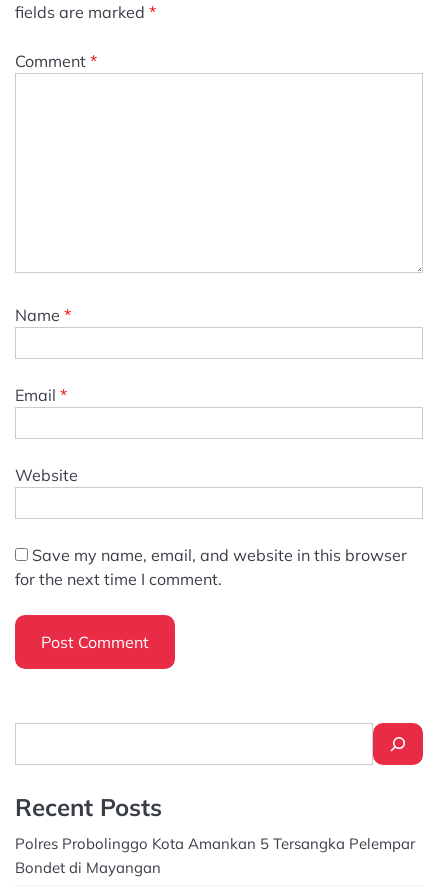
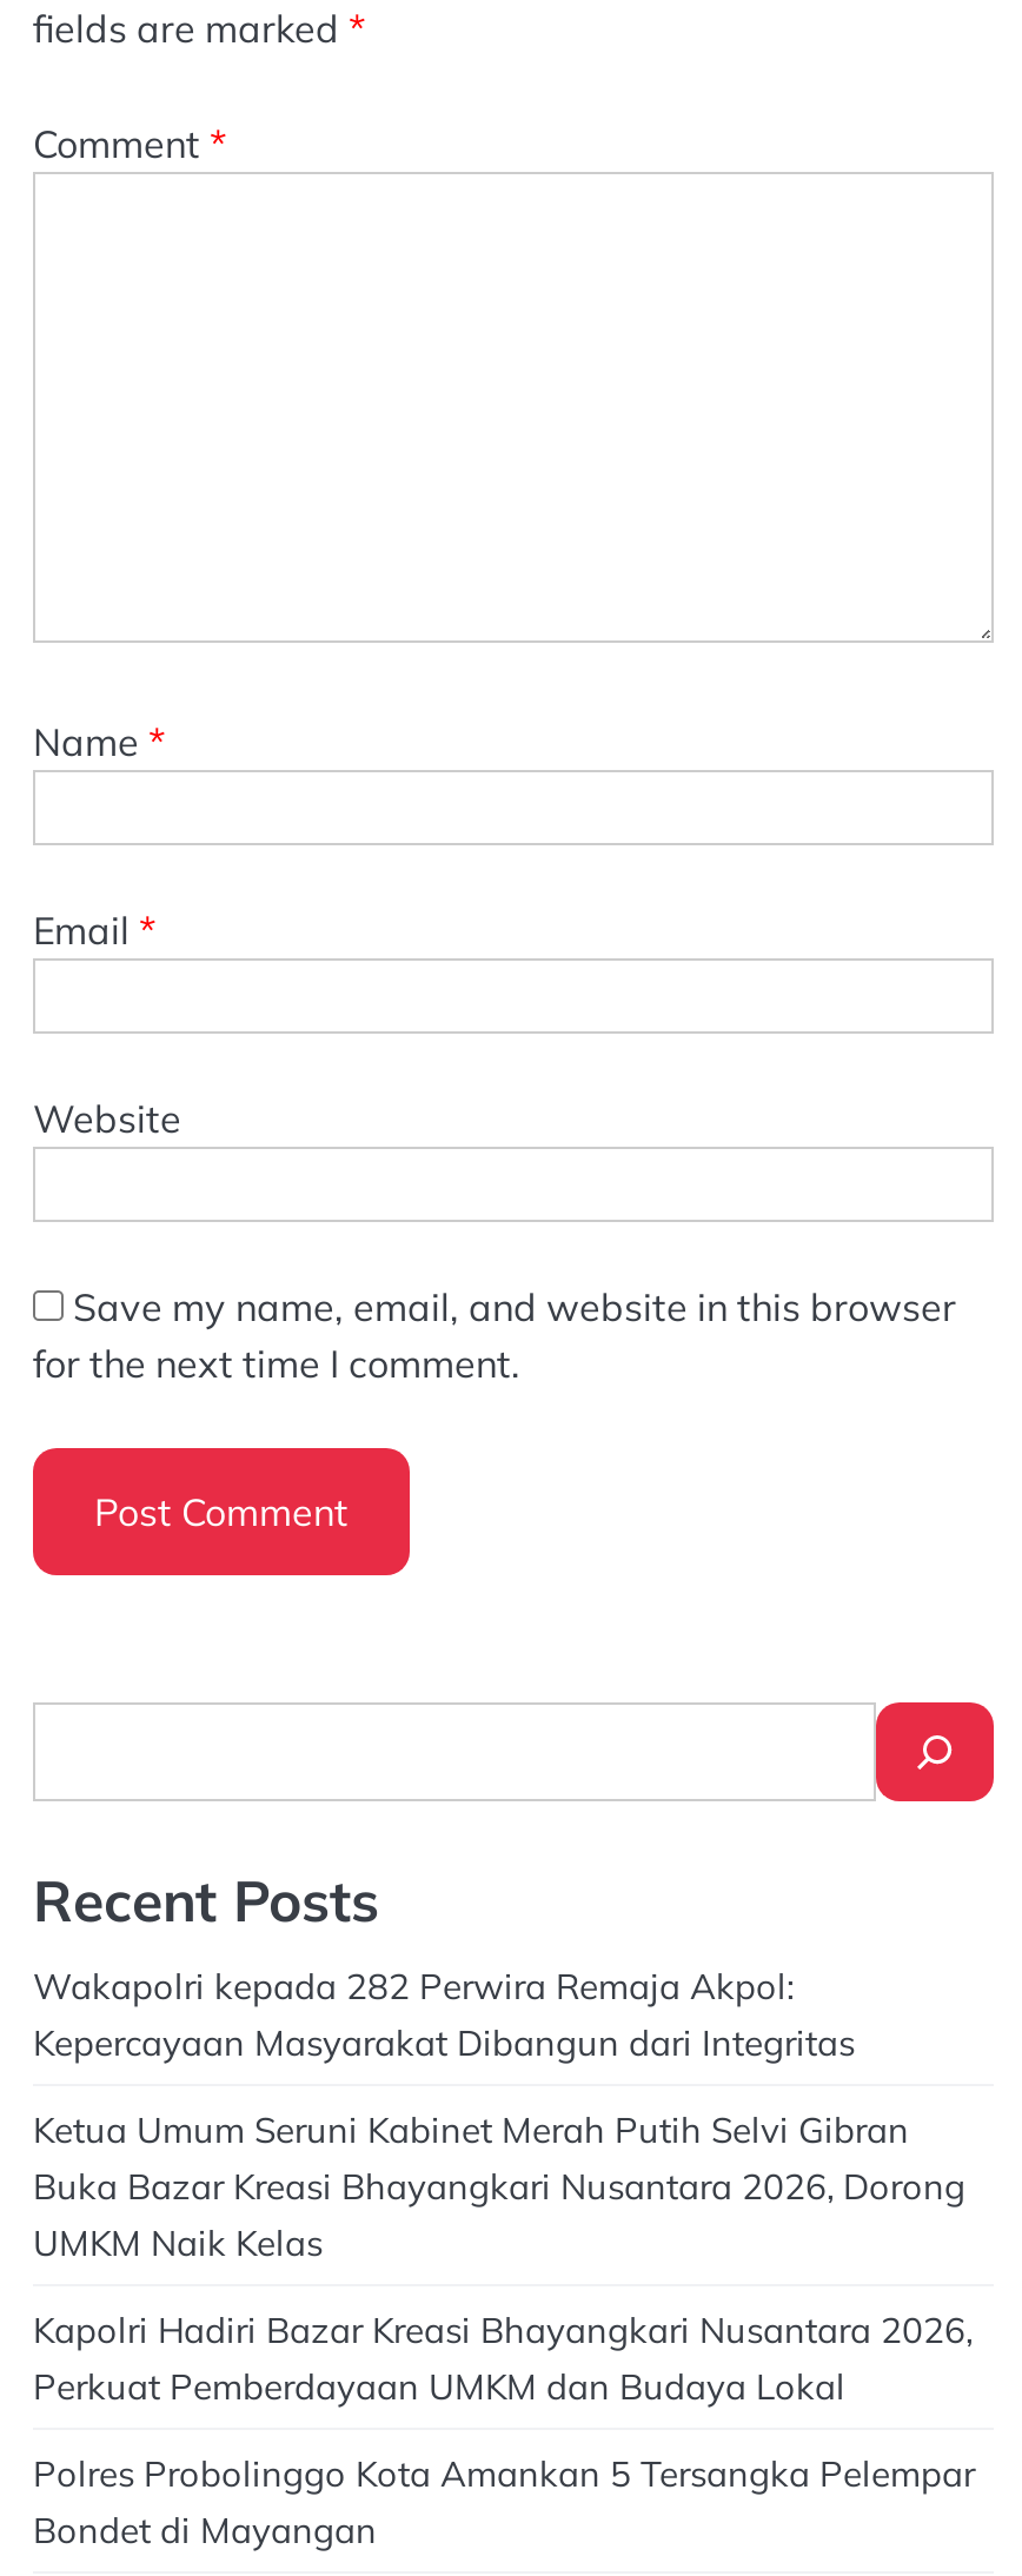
+ Wakapolri kepada 282 Perwira Remaja Akpol:
+ Kepercayaan Masyarakat Dibangun dari Integritas
+ Ketua Umum Seruni Kabinet Merah Putih Selvi Gibran
+ Buka Bazar Kreasi Bhayangkari Nusantara 2026, Dorong
+ UMKM Naik Kelas
+ Kapolri Hadiri Bazar Kreasi Bhayangkari Nusantara 2026,
+ Perkuat Pemberdayaan UMKM dan Budaya Lokal
